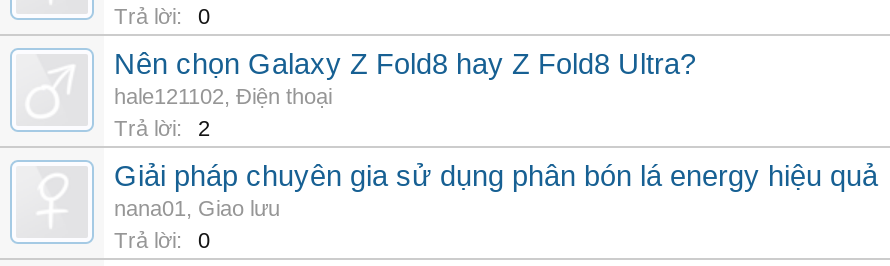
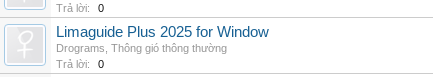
- Nên chọn Galaxy Z Fold8 hay Z Fold8 Ultra?
- hale121102, Điện thoại
- Trả lời:
- 2
- Giải pháp chuyên gia sử dụng phân bón lá energy hiệu quả
- nana01, Giao lưu
+ Limaguide Plus 2025 for Window
+ Drograms, Thông gió thông thường
